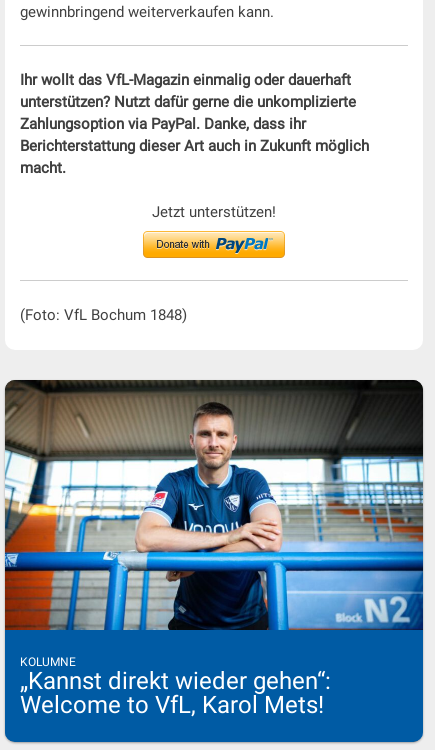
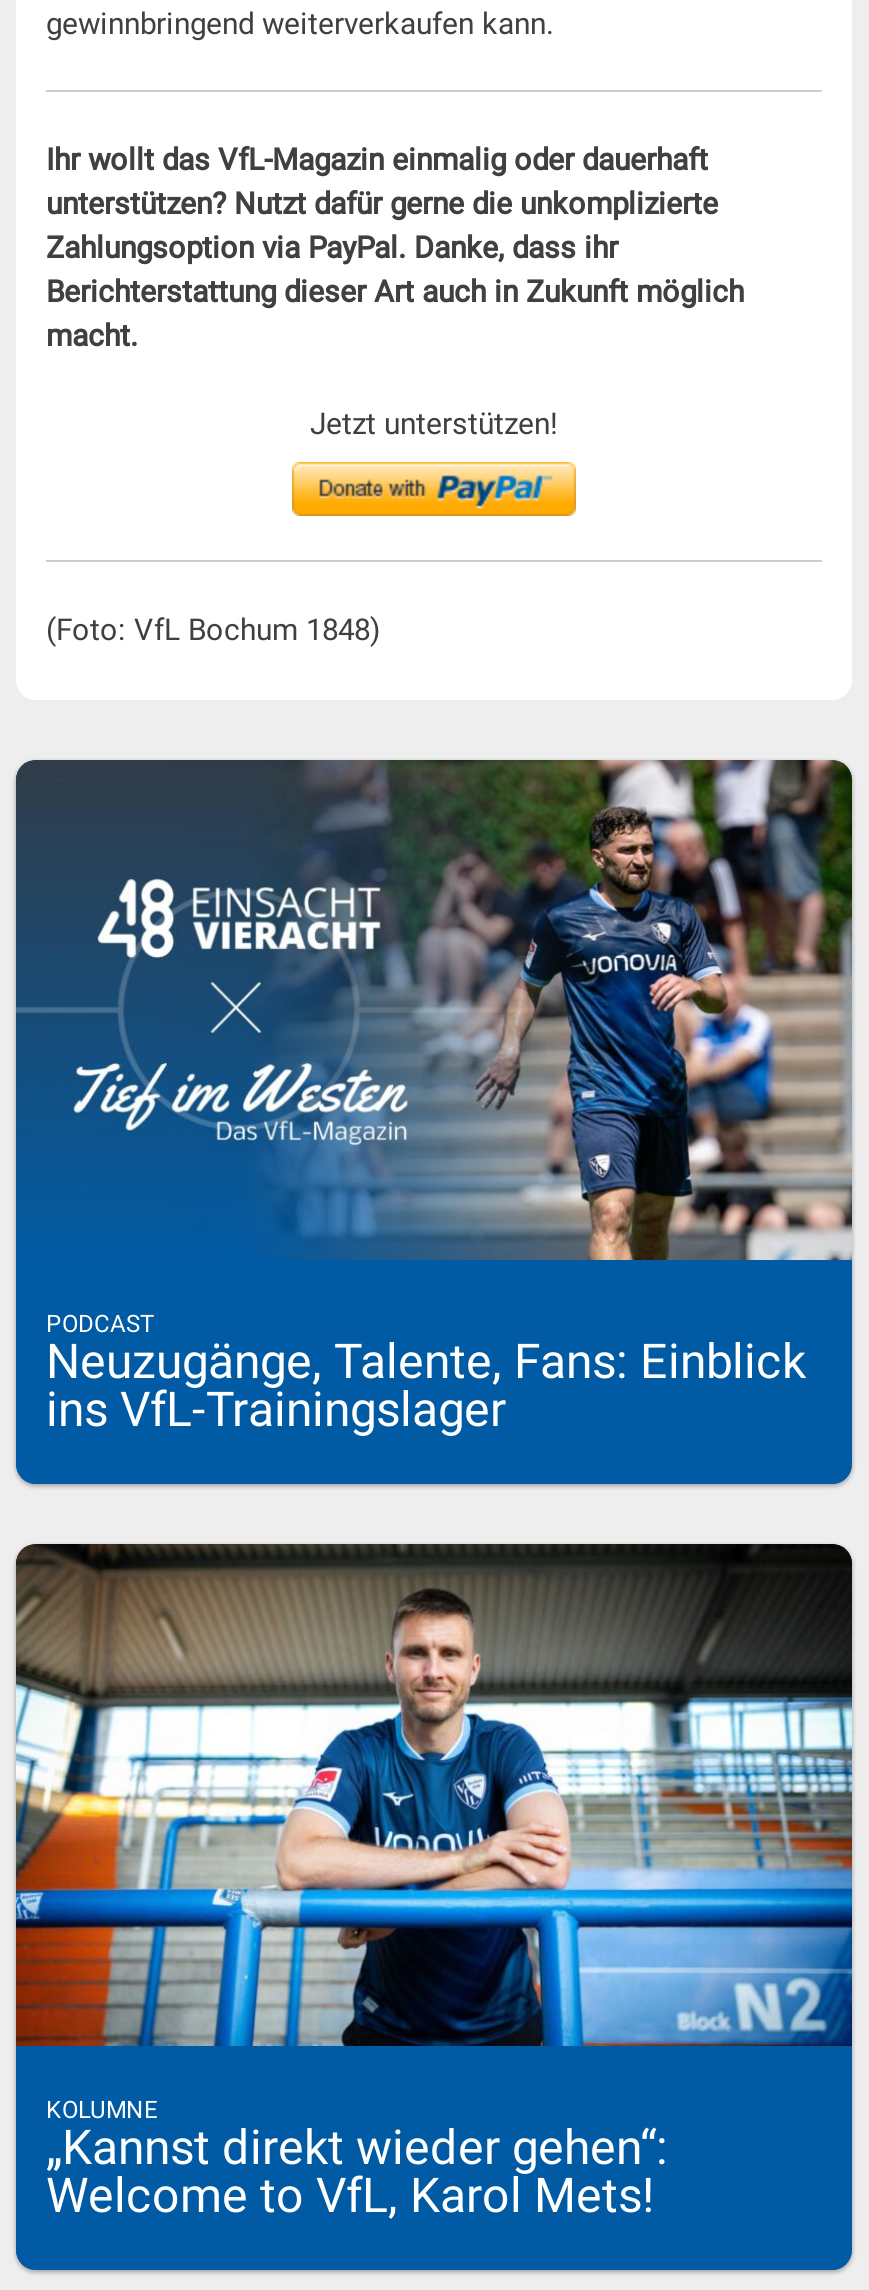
+ [image]
+ PODCAST
+ Neuzugänge, Talente, Fans: Einblick
+ ins VfL-Trainingslager
